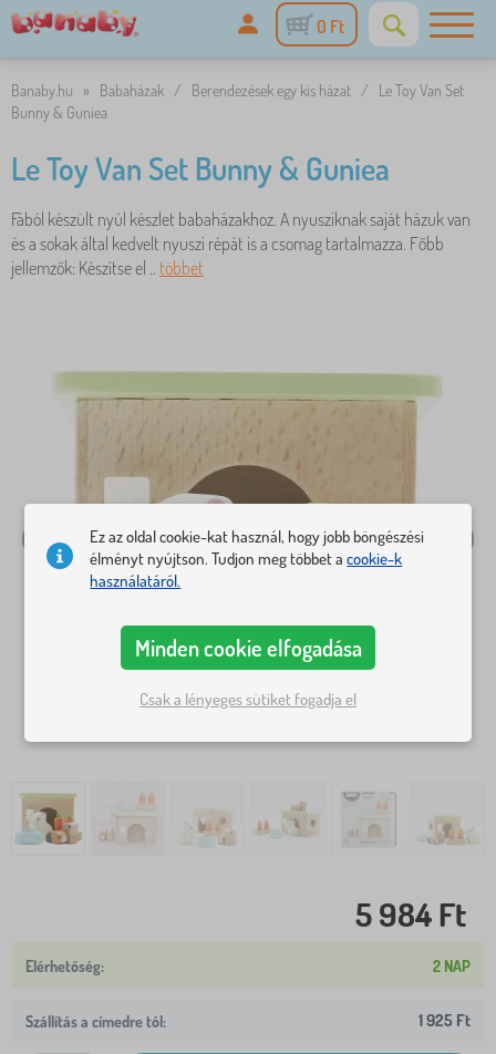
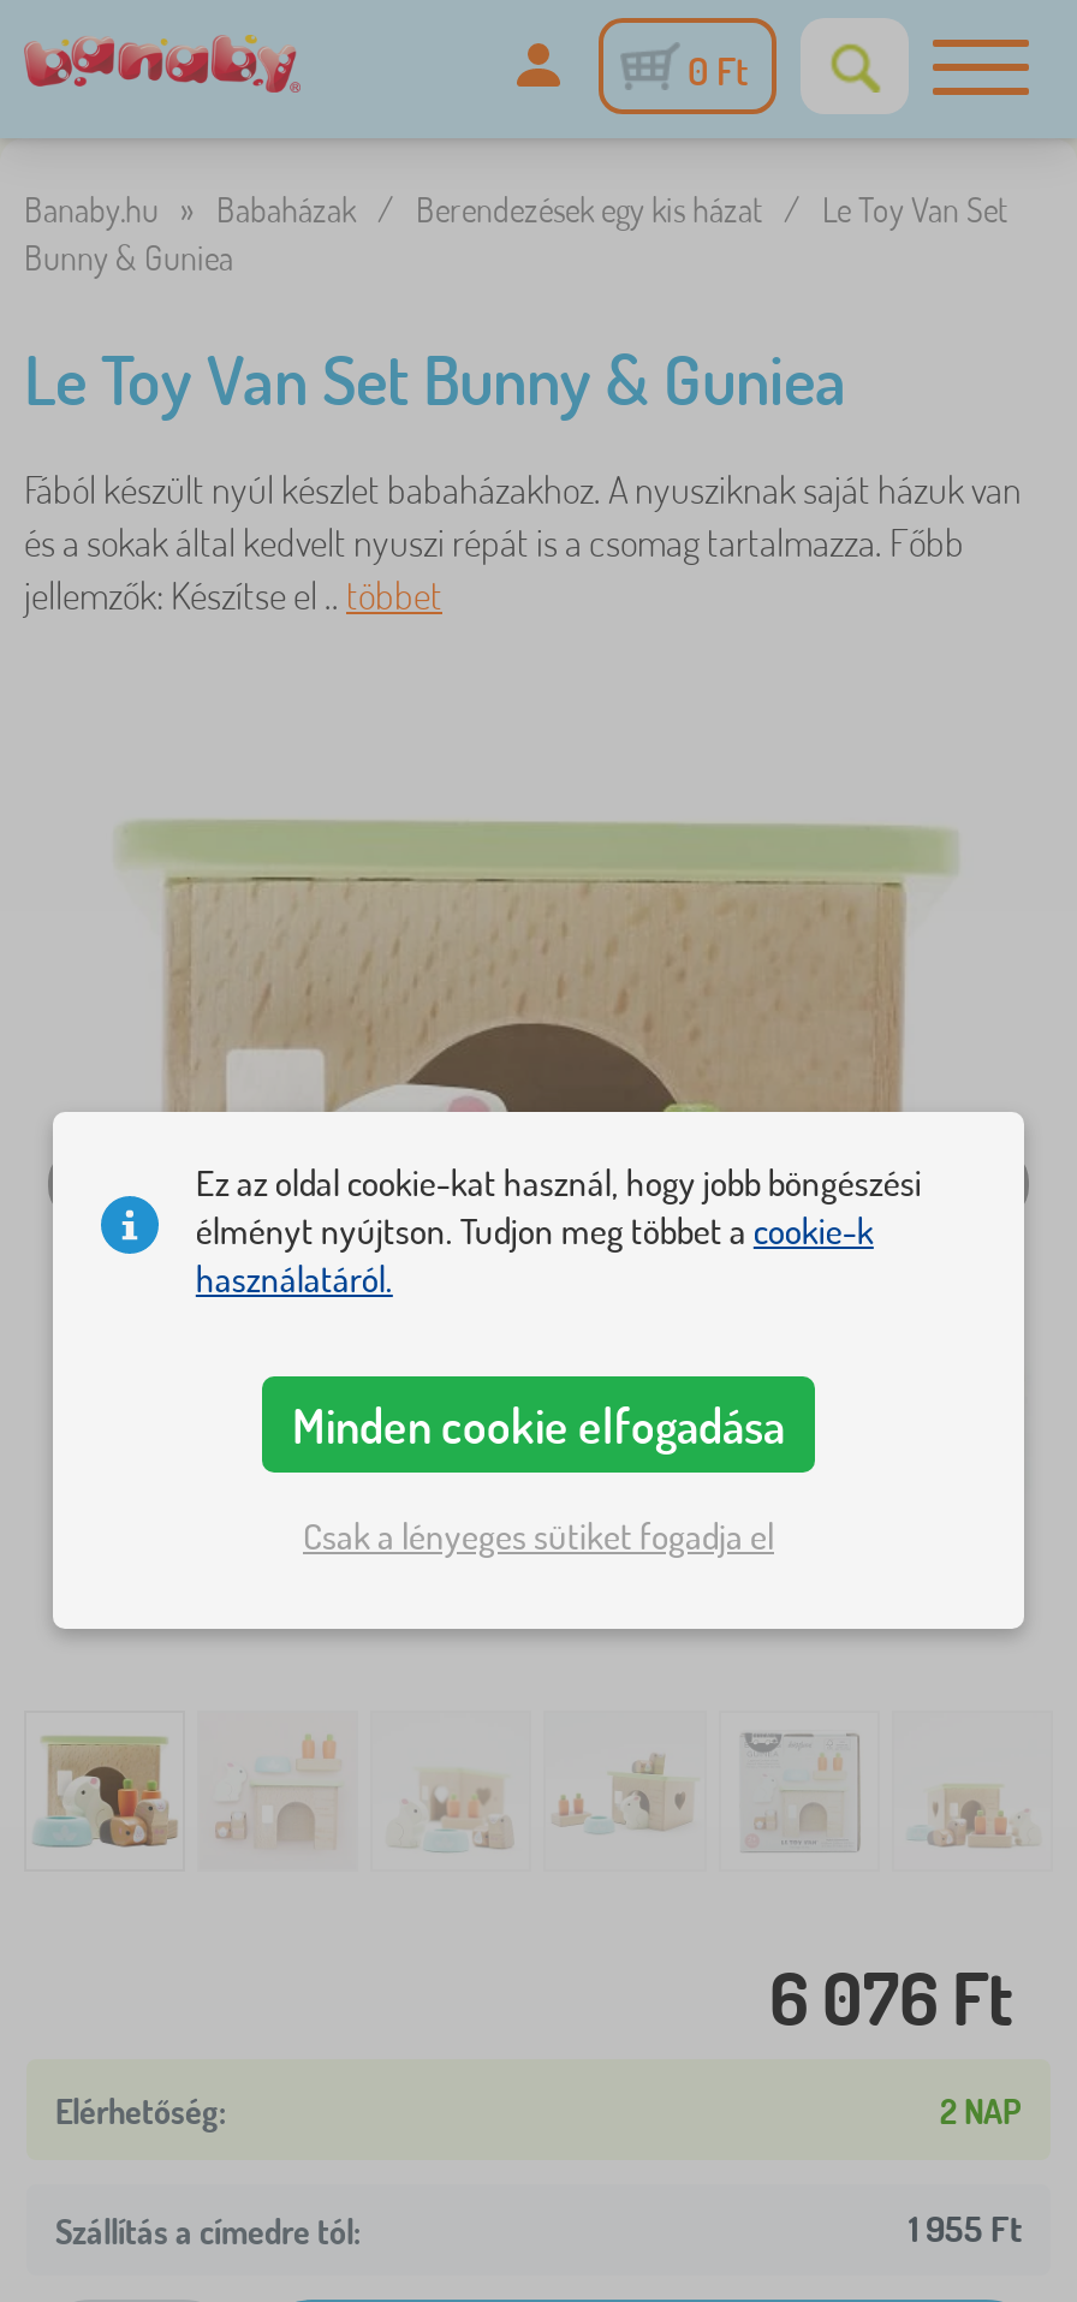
- 5 984 Ft
+ 6 076 Ft

- 1 925 Ft
+ 1 955 Ft
